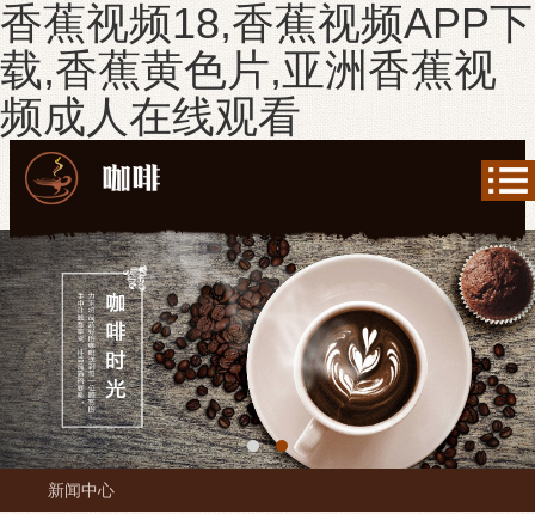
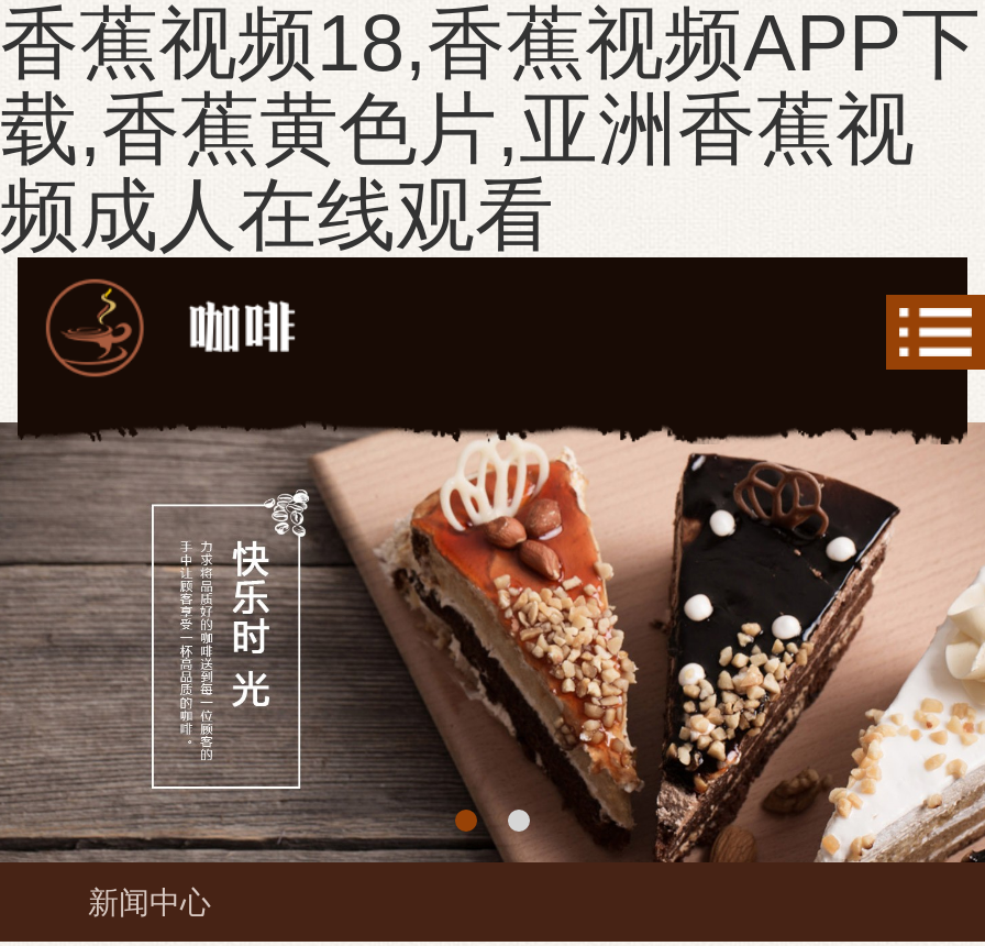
- [image]
+ [image]
